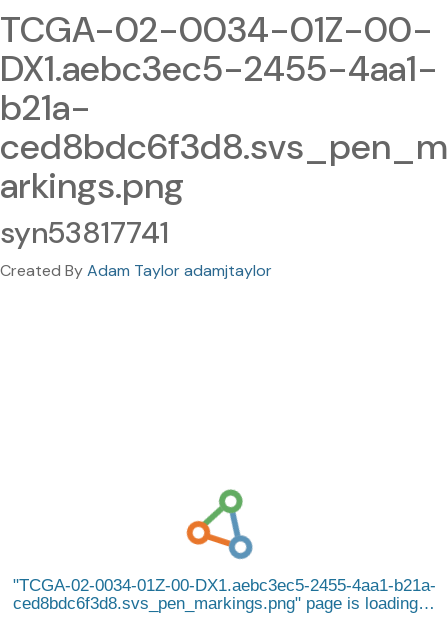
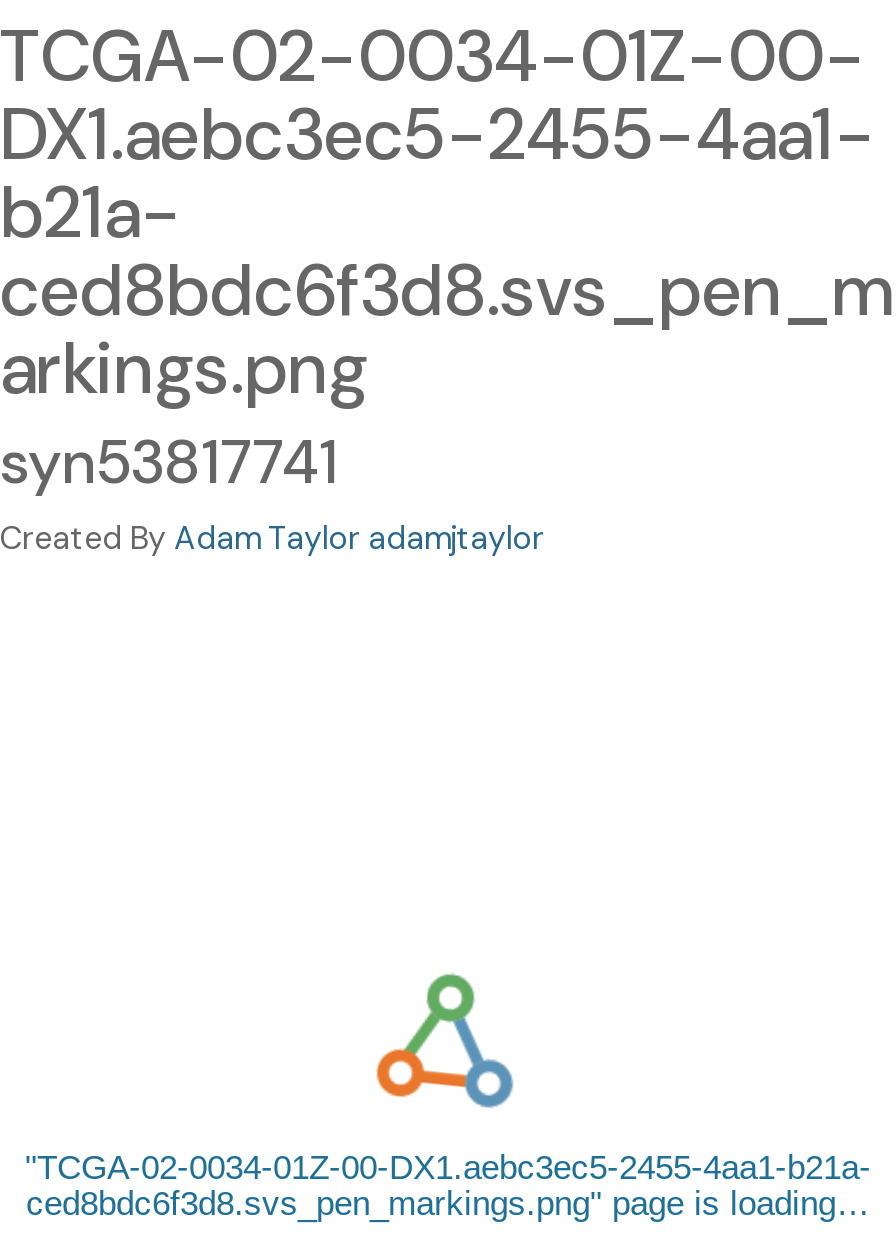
- [image]
+ [image]
